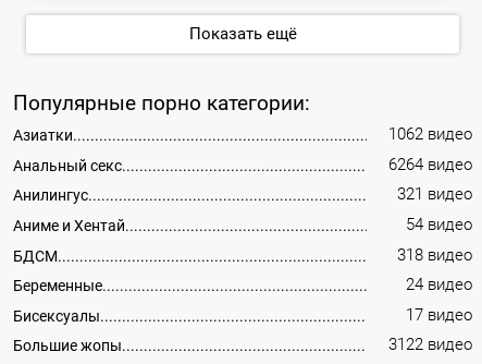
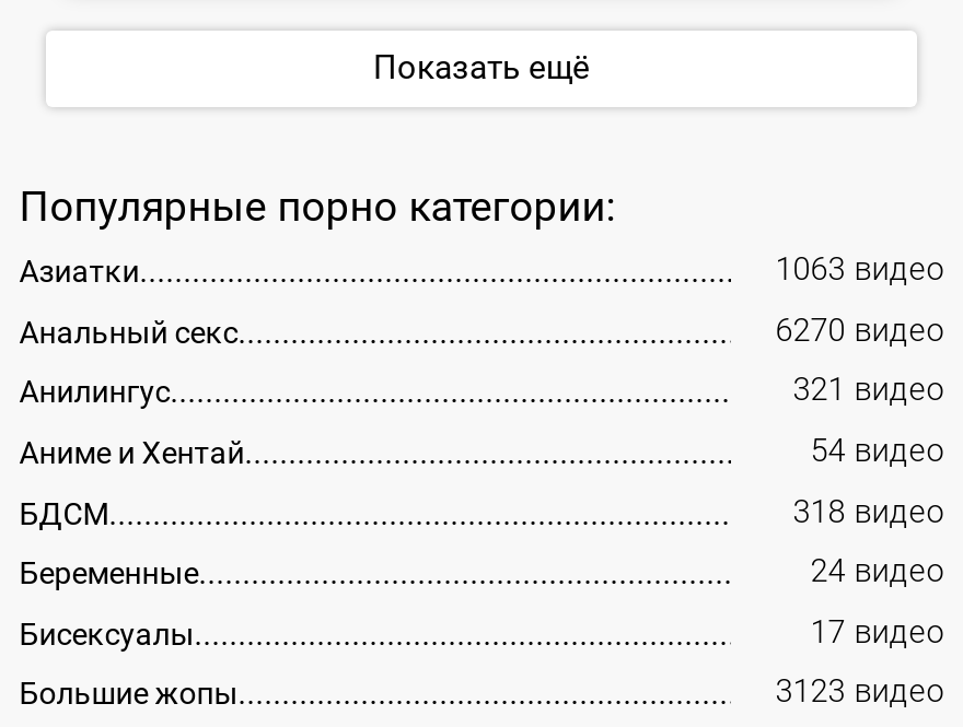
- 1062 видео
+ 1063 видео

- 6264 видео
+ 6270 видео

- 3122 видео
+ 3123 видео
